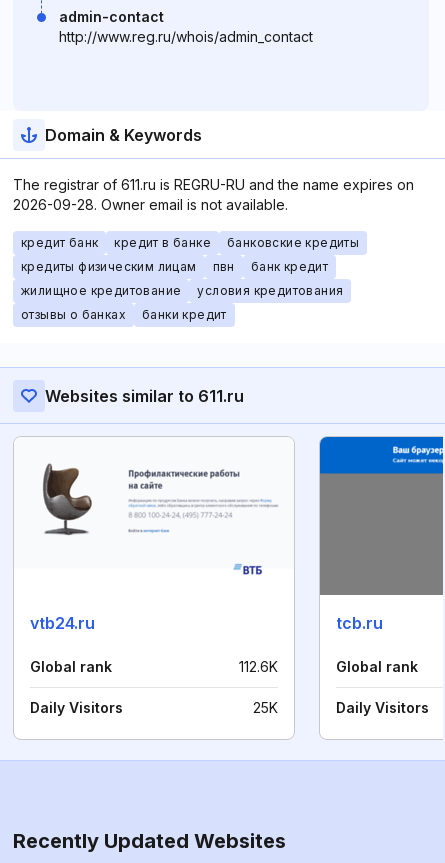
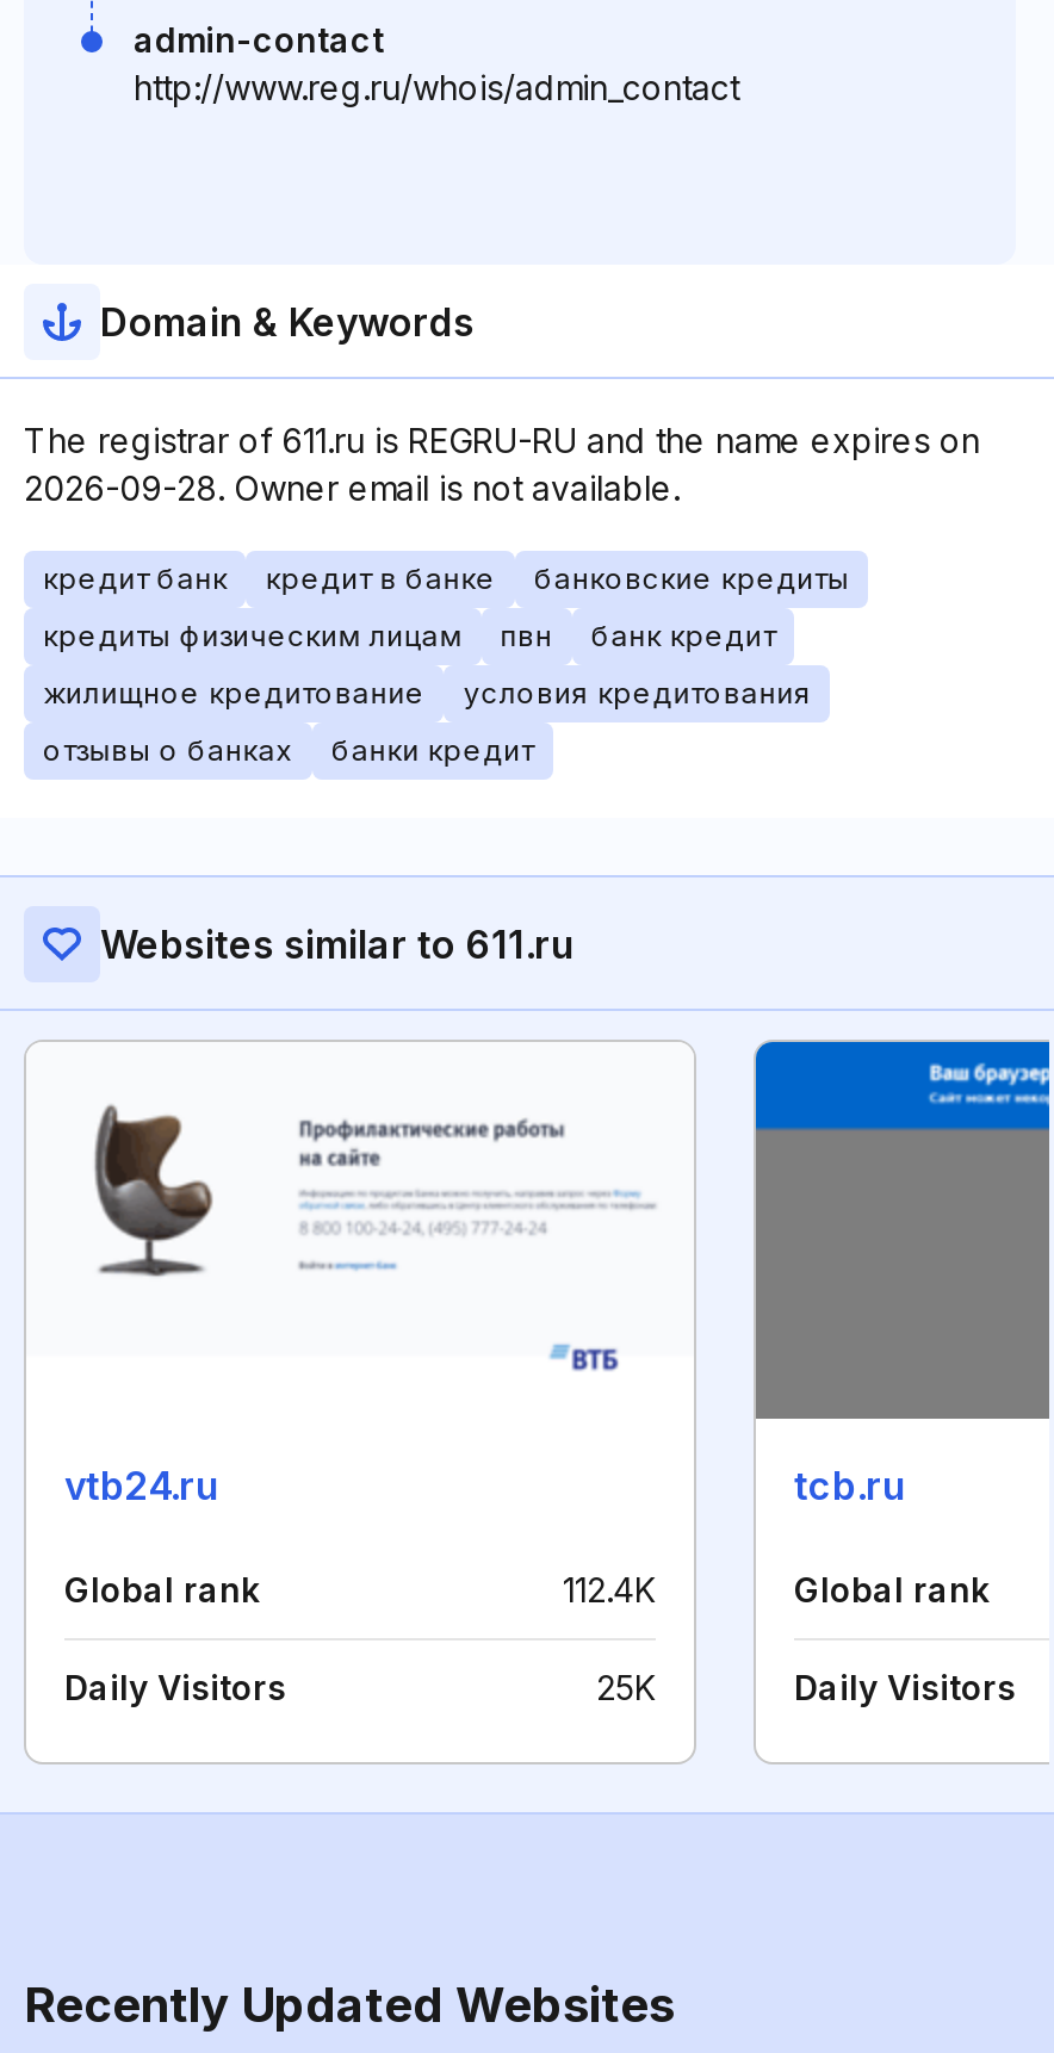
- 112.6K
+ 112.4K
